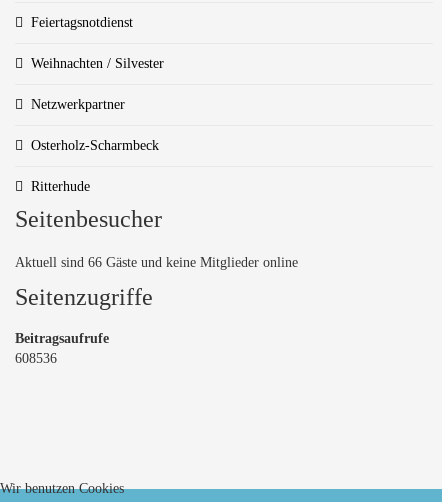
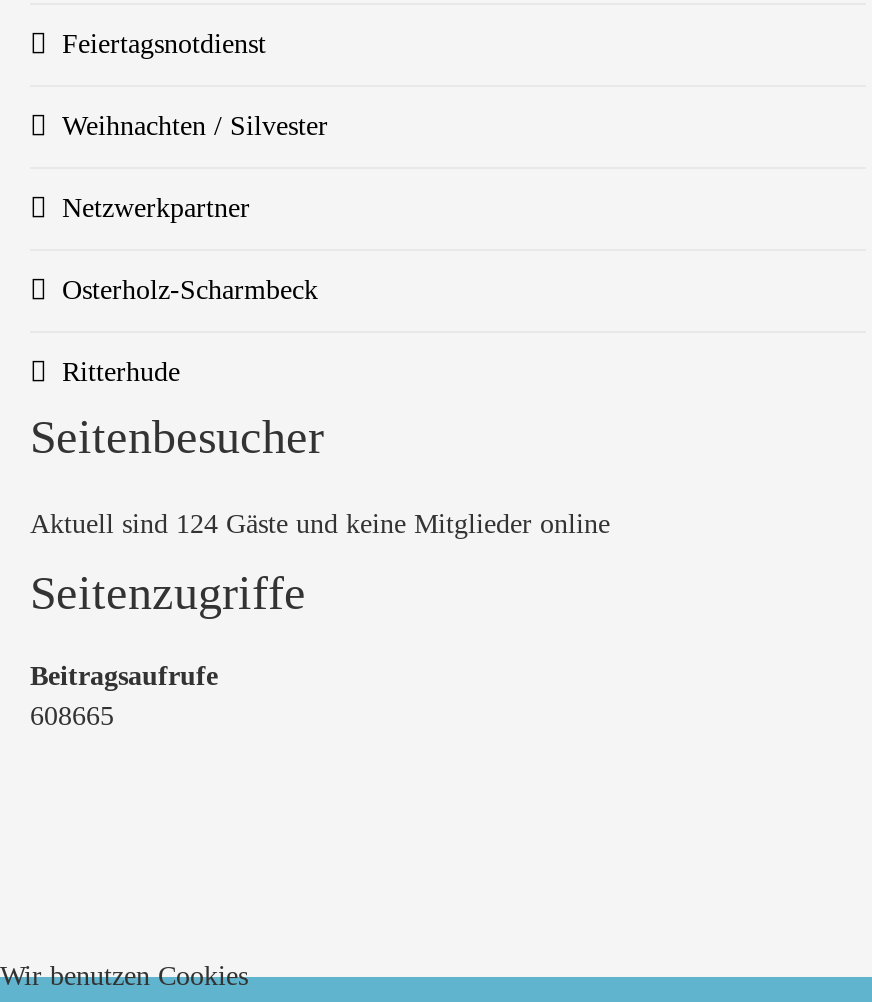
- Aktuell sind 66 Gäste und keine Mitglieder online
+ Aktuell sind 124 Gäste und keine Mitglieder online

- 608536
+ 608665
